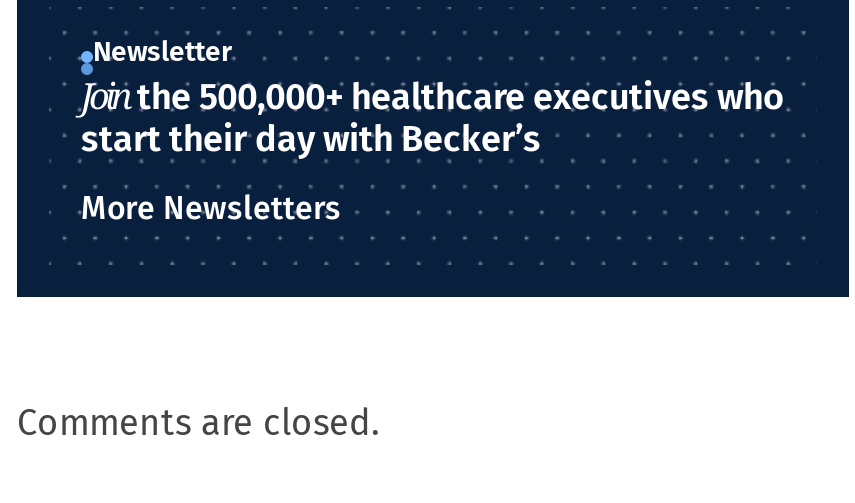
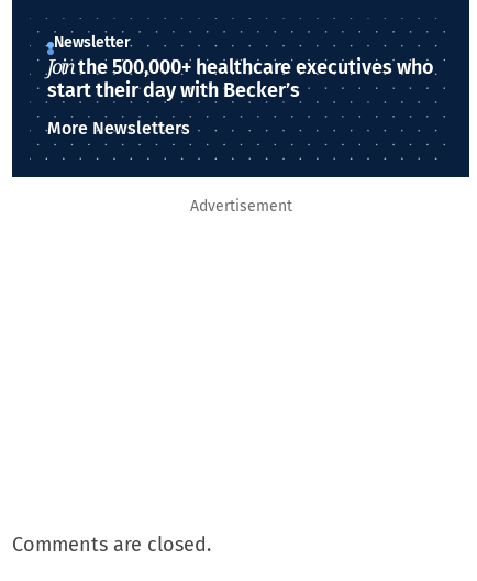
+ Advertisement
